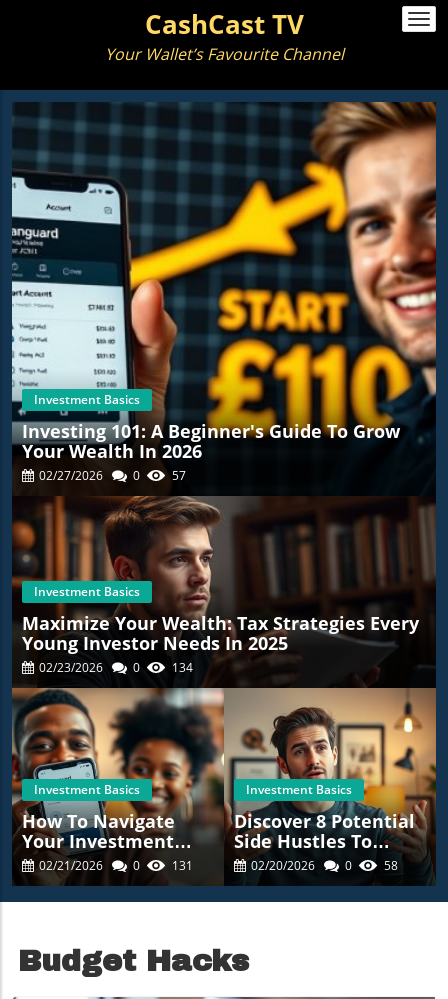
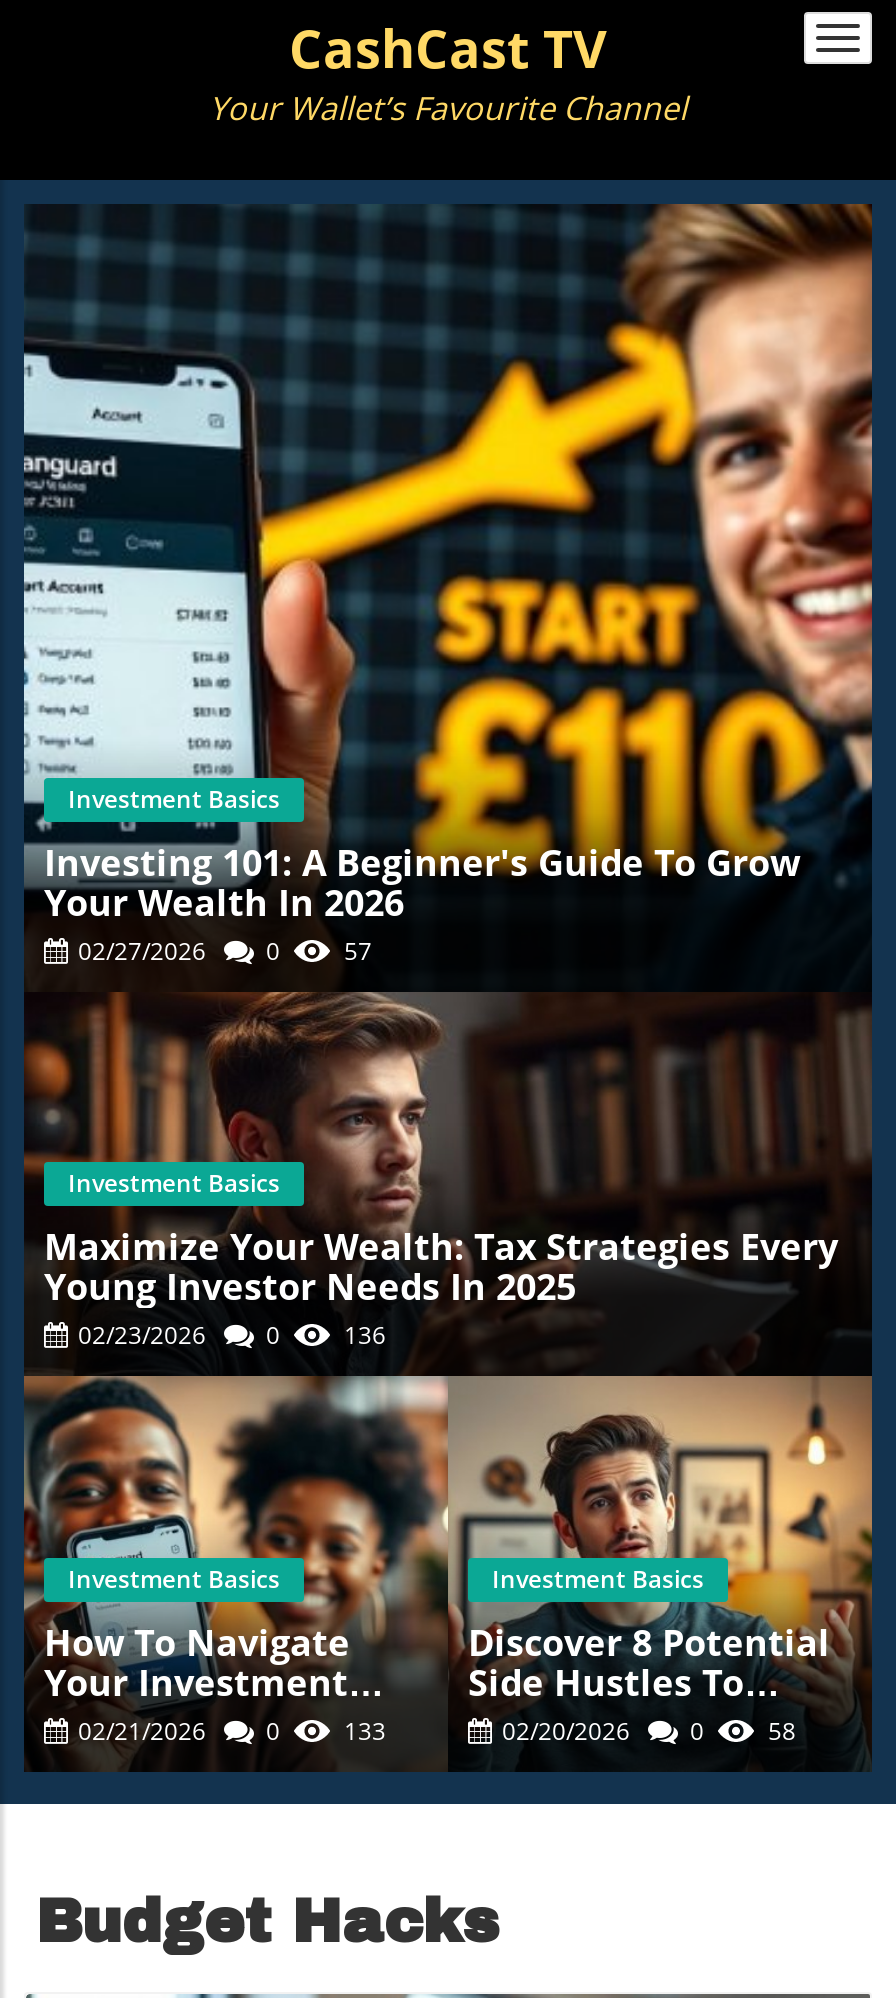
- 02/23/2026 0 134
+ 02/23/2026 0 136

- 131
+ 133
